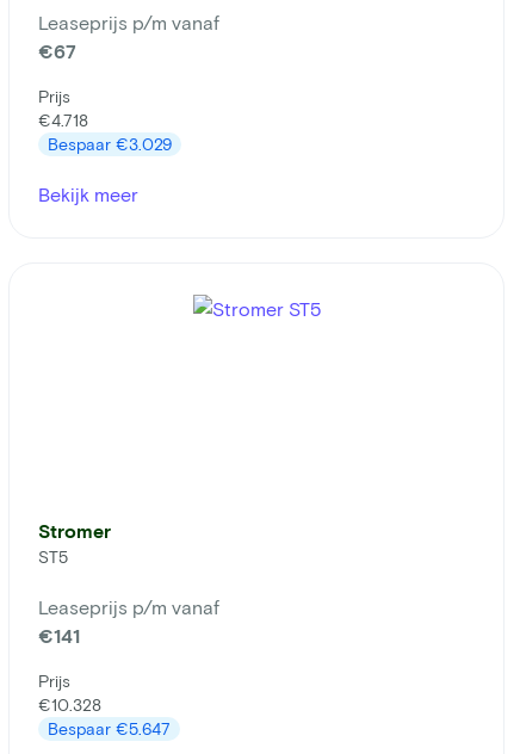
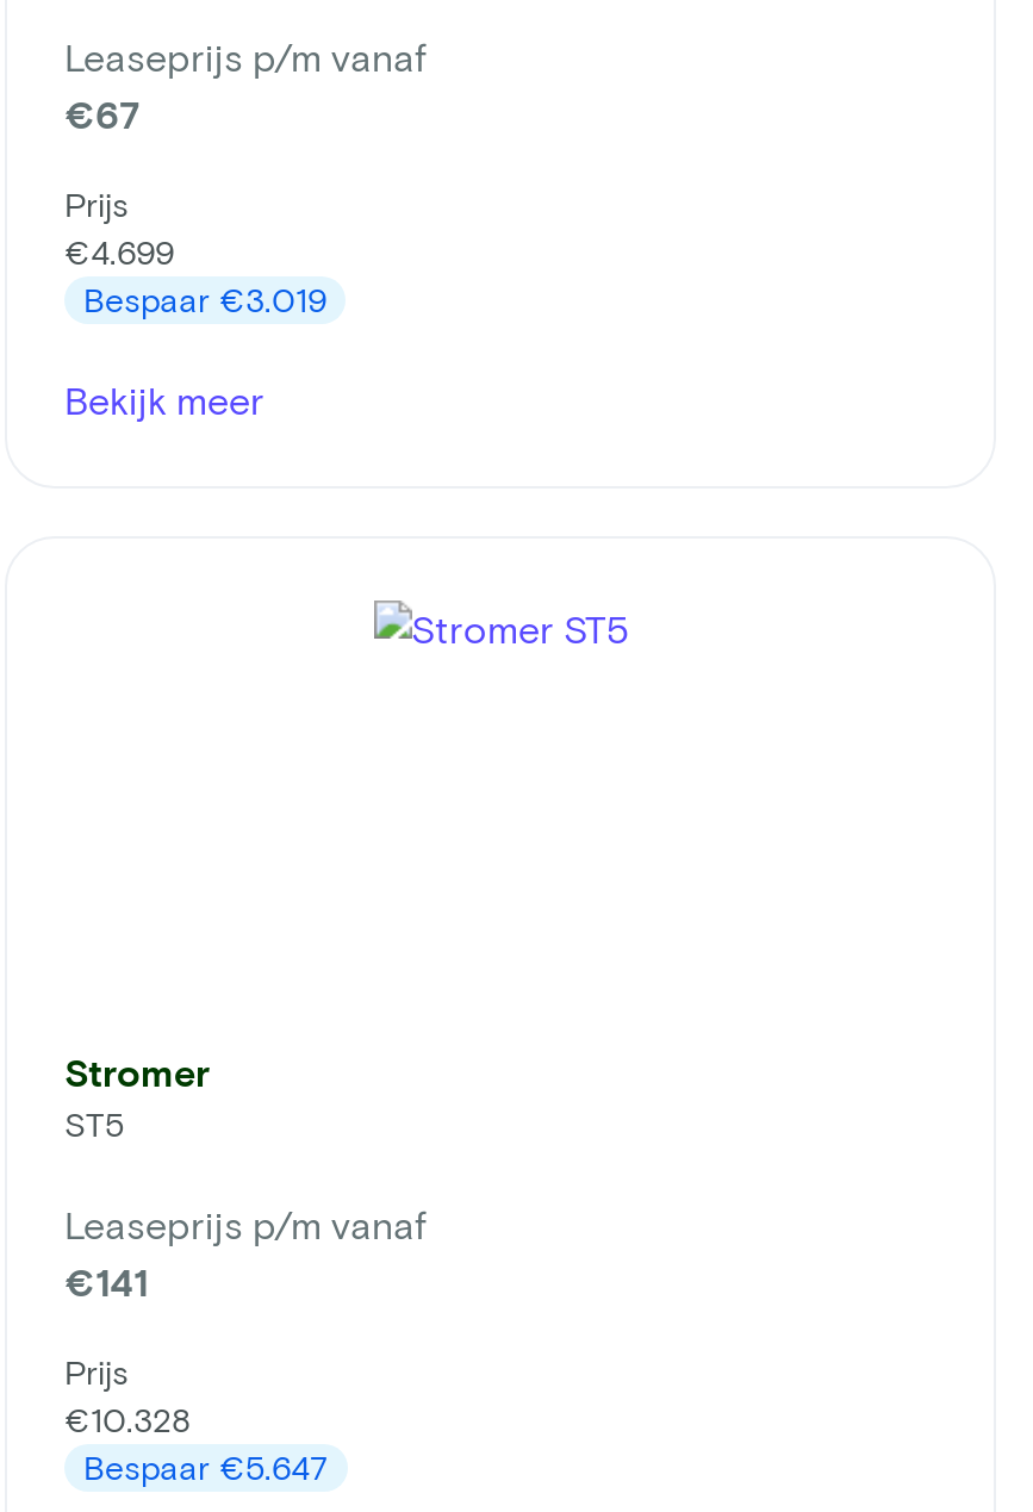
- €4.718
+ €4.699

- Bespaar €3.029
+ Bespaar €3.019
